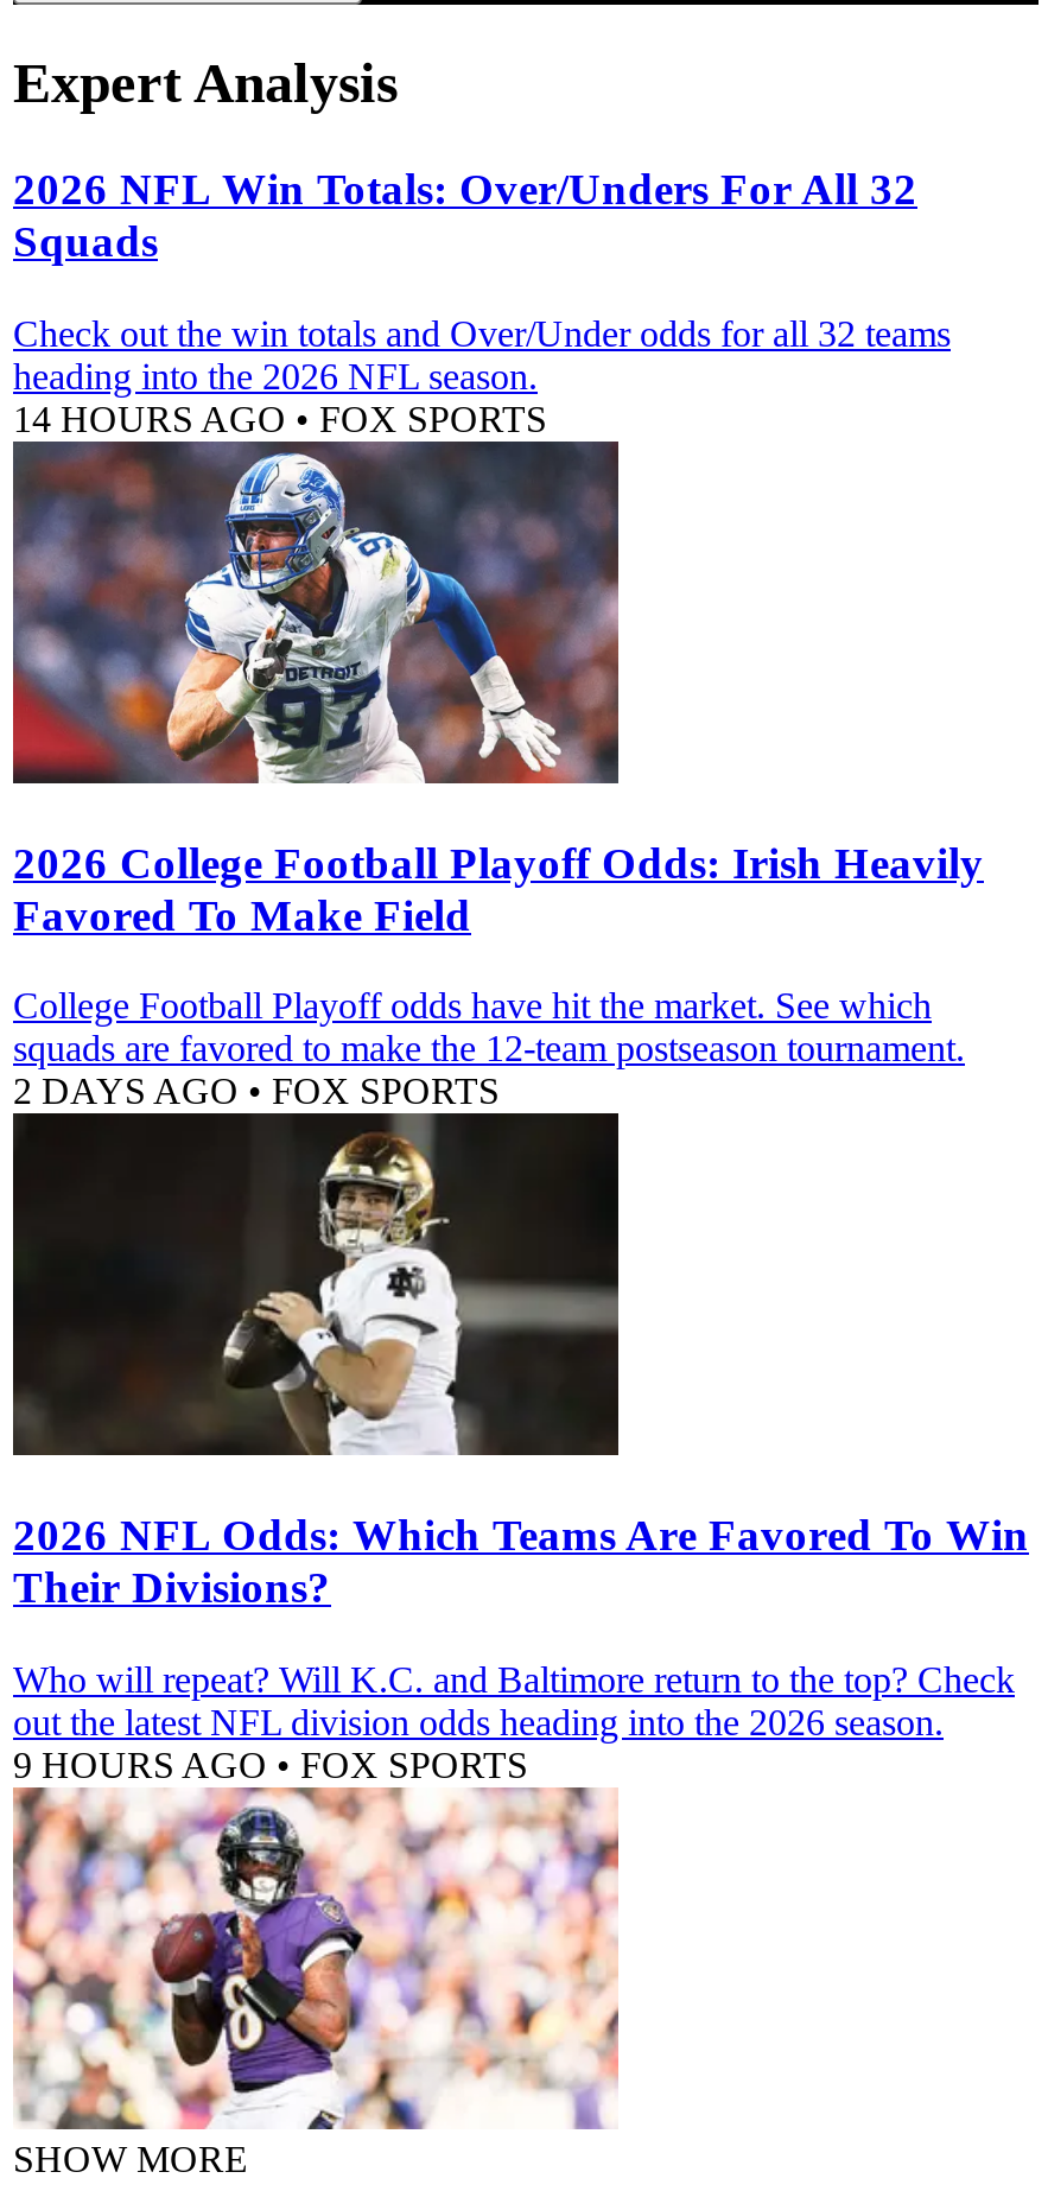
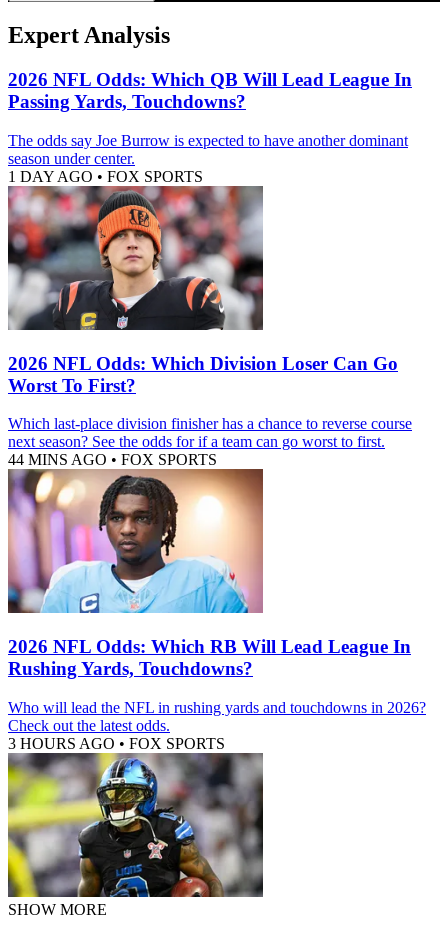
- 2026 NFL Win Totals: Over/Unders For All 32
- Squads
+ 2026 NFL Odds: Which QB Will Lead League In
+ Passing Yards, Touchdowns?

- Check out the win totals and Over/Under odds for all 32 teams
- heading into the 2026 NFL season.
- 14 HOURS AGO • FOX SPORTS
+ The odds say Joe Burrow is expected to have another dominant
+ season under center.
+ 1 DAY AGO • FOX SPORTS

- [image]
- 2026 College Football Playoff Odds: Irish Heavily
- Favored To Make Field
+ [image]
+ 2026 NFL Odds: Which Division Loser Can Go
+ Worst To First?

- [image]
- College Football Playoff odds have hit the market. See which
- squads are favored to make the 12-team postseason tournament.
- 2 DAYS AGO • FOX SPORTS
+ [image]
+ Which last-place division finisher has a chance to reverse course
+ next season? See the odds for if a team can go worst to first.
+ 44 MINS AGO • FOX SPORTS

- 2026 NFL Odds: Which Teams Are Favored To Win
- Their Divisions?
+ 2026 NFL Odds: Which RB Will Lead League In
+ Rushing Yards, Touchdowns?

- Who will repeat? Will K.C. and Baltimore return to the top? Check
- out the latest NFL division odds heading into the 2026 season.
- 9 HOURS AGO • FOX SPORTS
+ Who will lead the NFL in rushing yards and touchdowns in 2026?
+ Check out the latest odds.
+ 3 HOURS AGO • FOX SPORTS

- [image]
+ [image]
